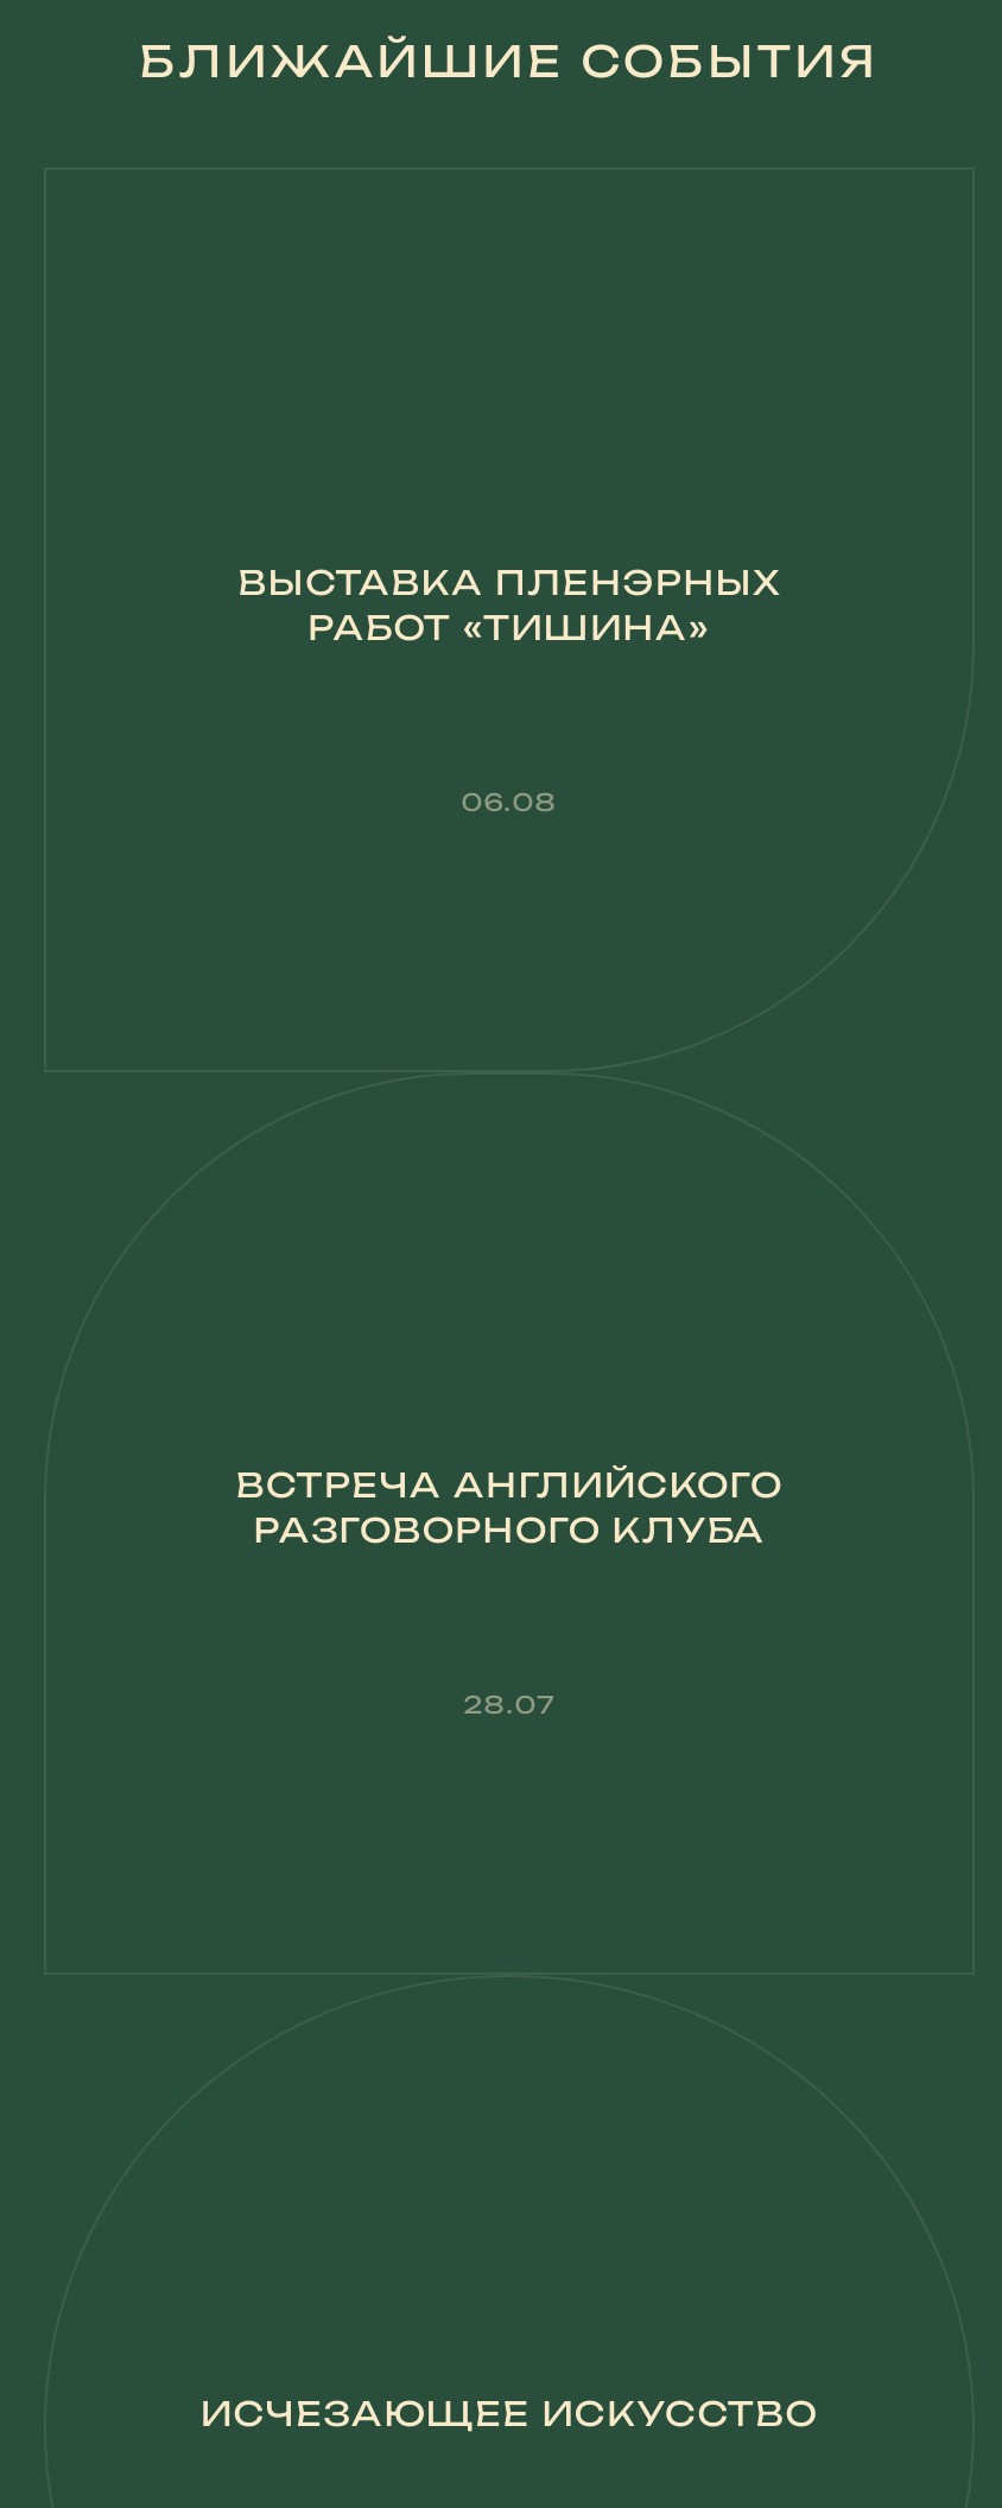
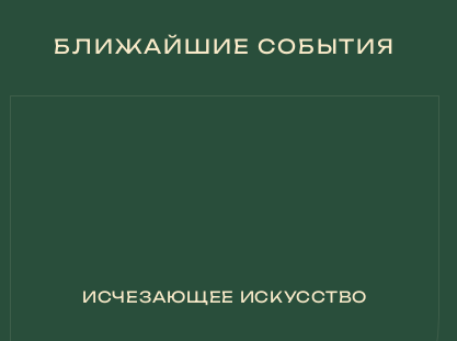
- ВЫСТАВКА ПЛЕНЭРНЫХ
- РАБОТ «ТИШИНА»

- 06.08

- ВСТРЕЧА АНГЛИЙСКОГО
- РАЗГОВОРНОГО КЛУБА

- 28.07
